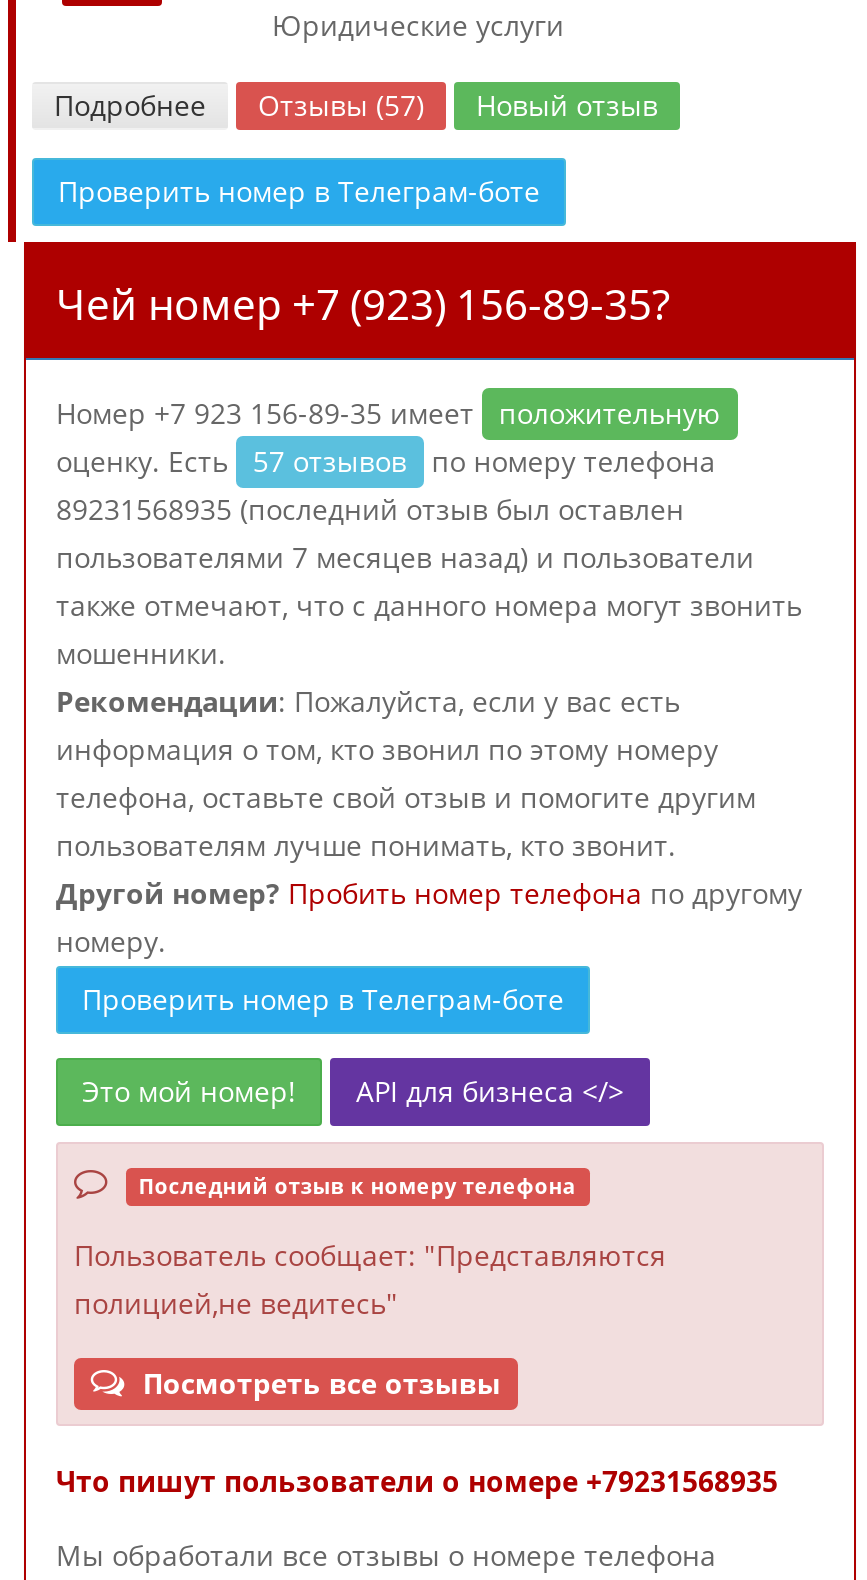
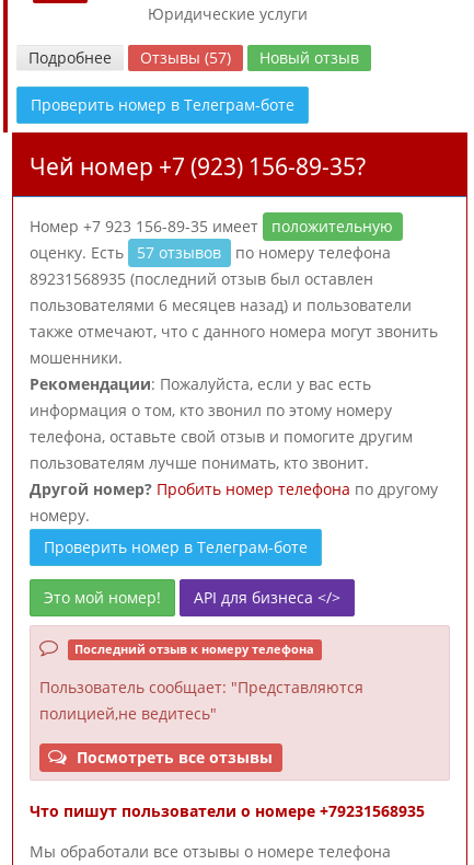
- пользователями 7 месяцев назад) и пользователи
+ пользователями 6 месяцев назад) и пользователи
